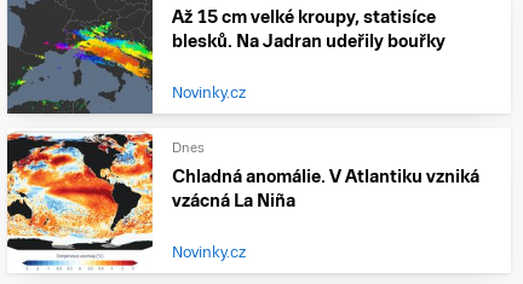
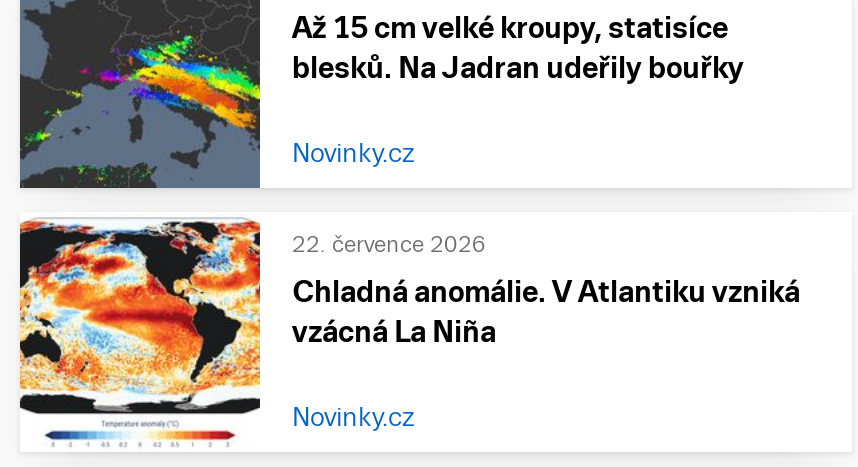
- Dnes
+ 22. července 2026
